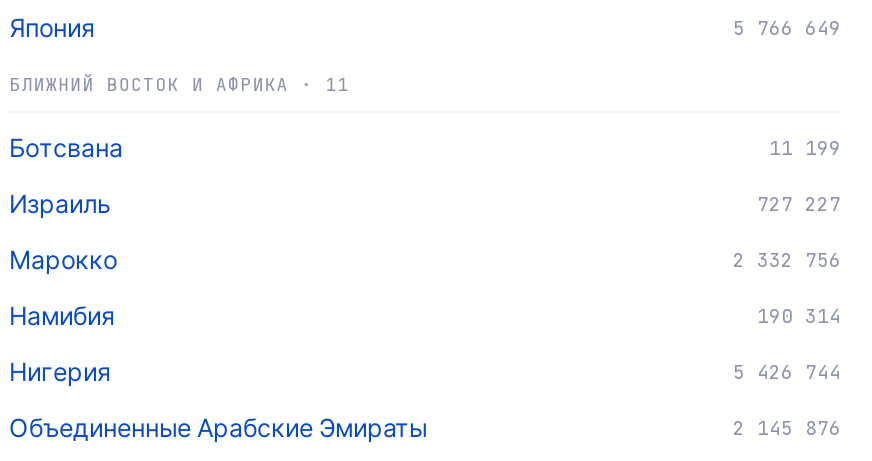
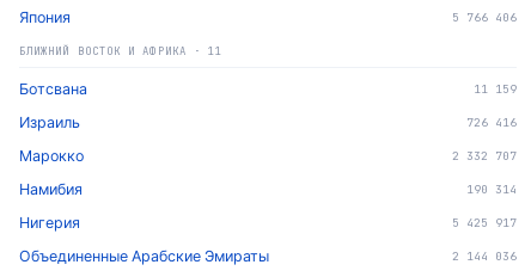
- 5 766 649
+ 5 766 406

- 11 199
+ 11 159

- 727 227
+ 726 416

- 2 332 756
+ 2 332 707

- 5 426 744
+ 5 425 917

- 2 145 876
+ 2 144 036
